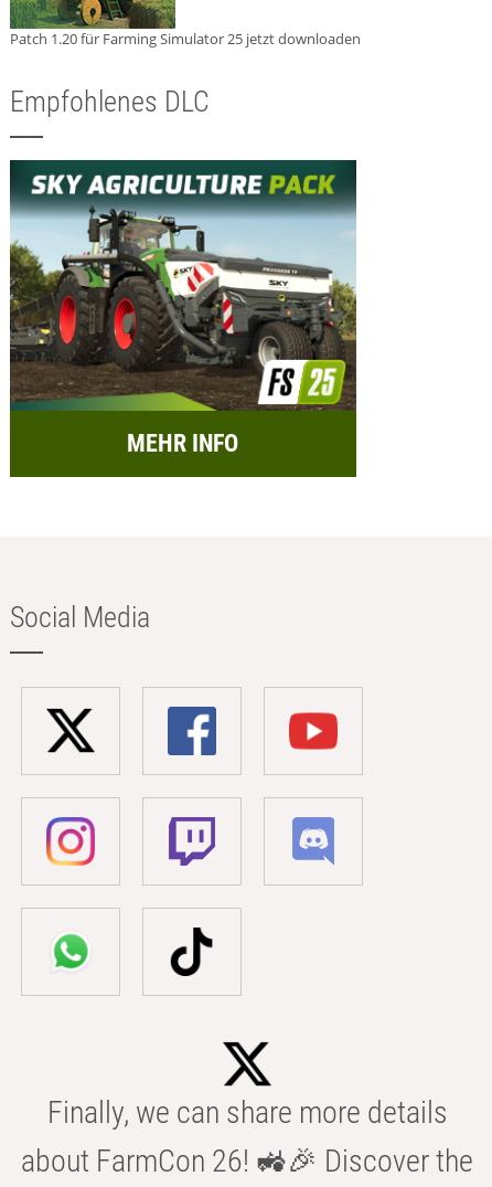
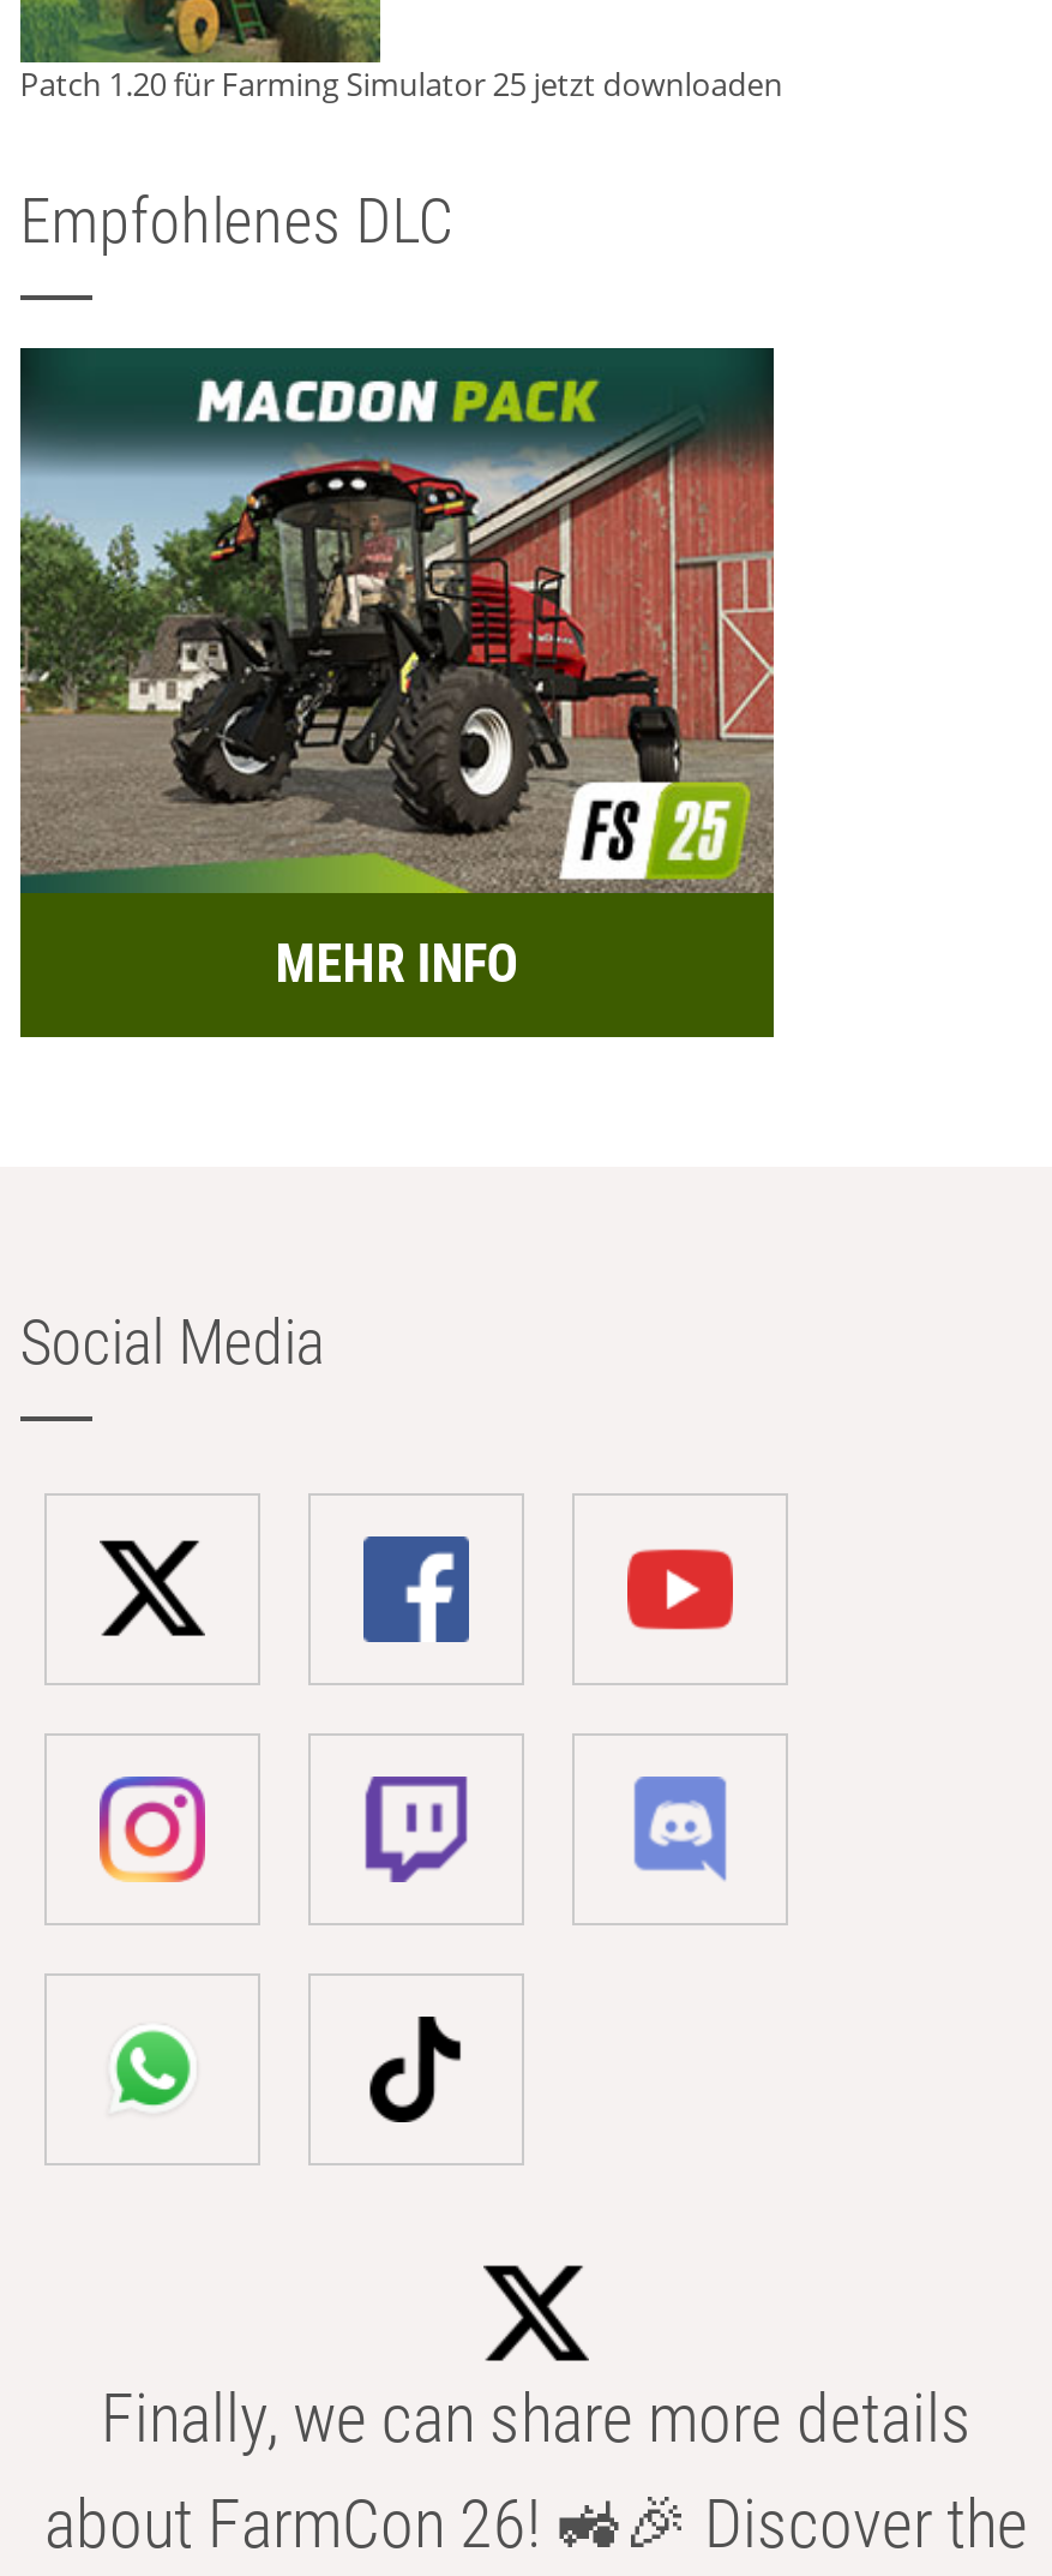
- [image]
+ [image]
